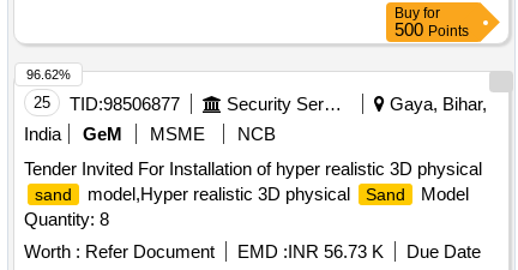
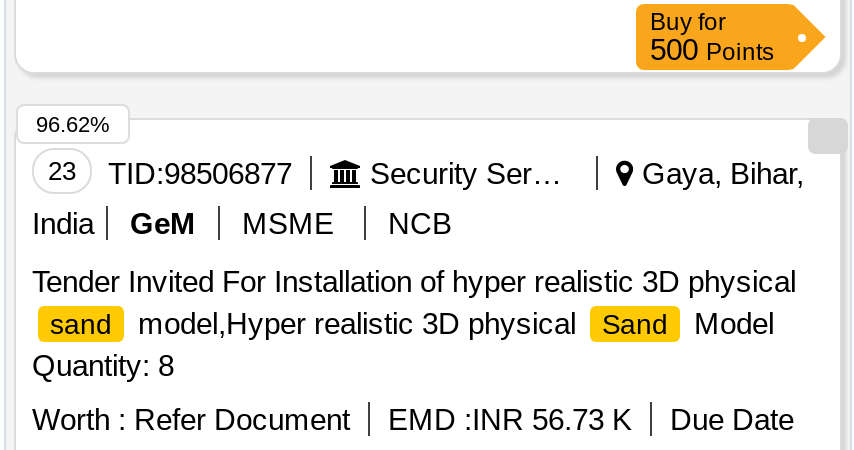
- 25 TID:98506877
+ 23 TID:98506877
